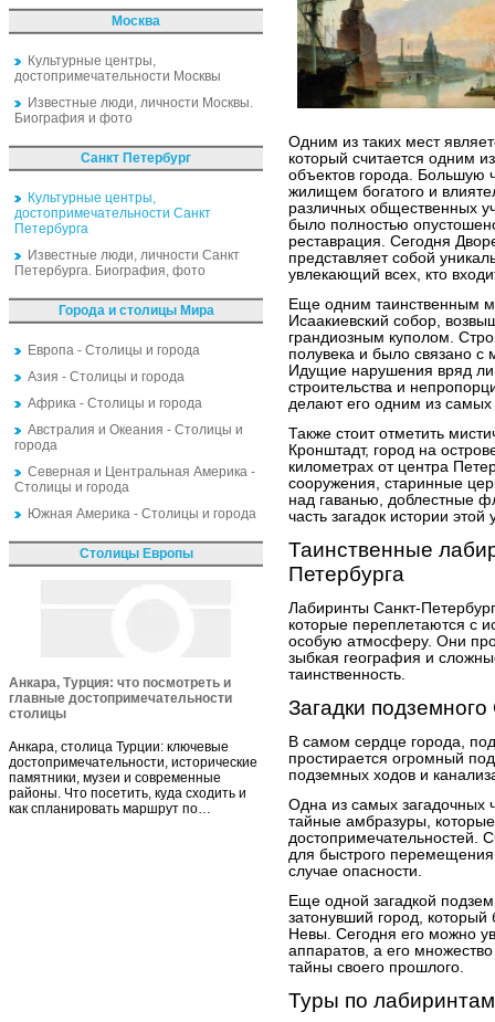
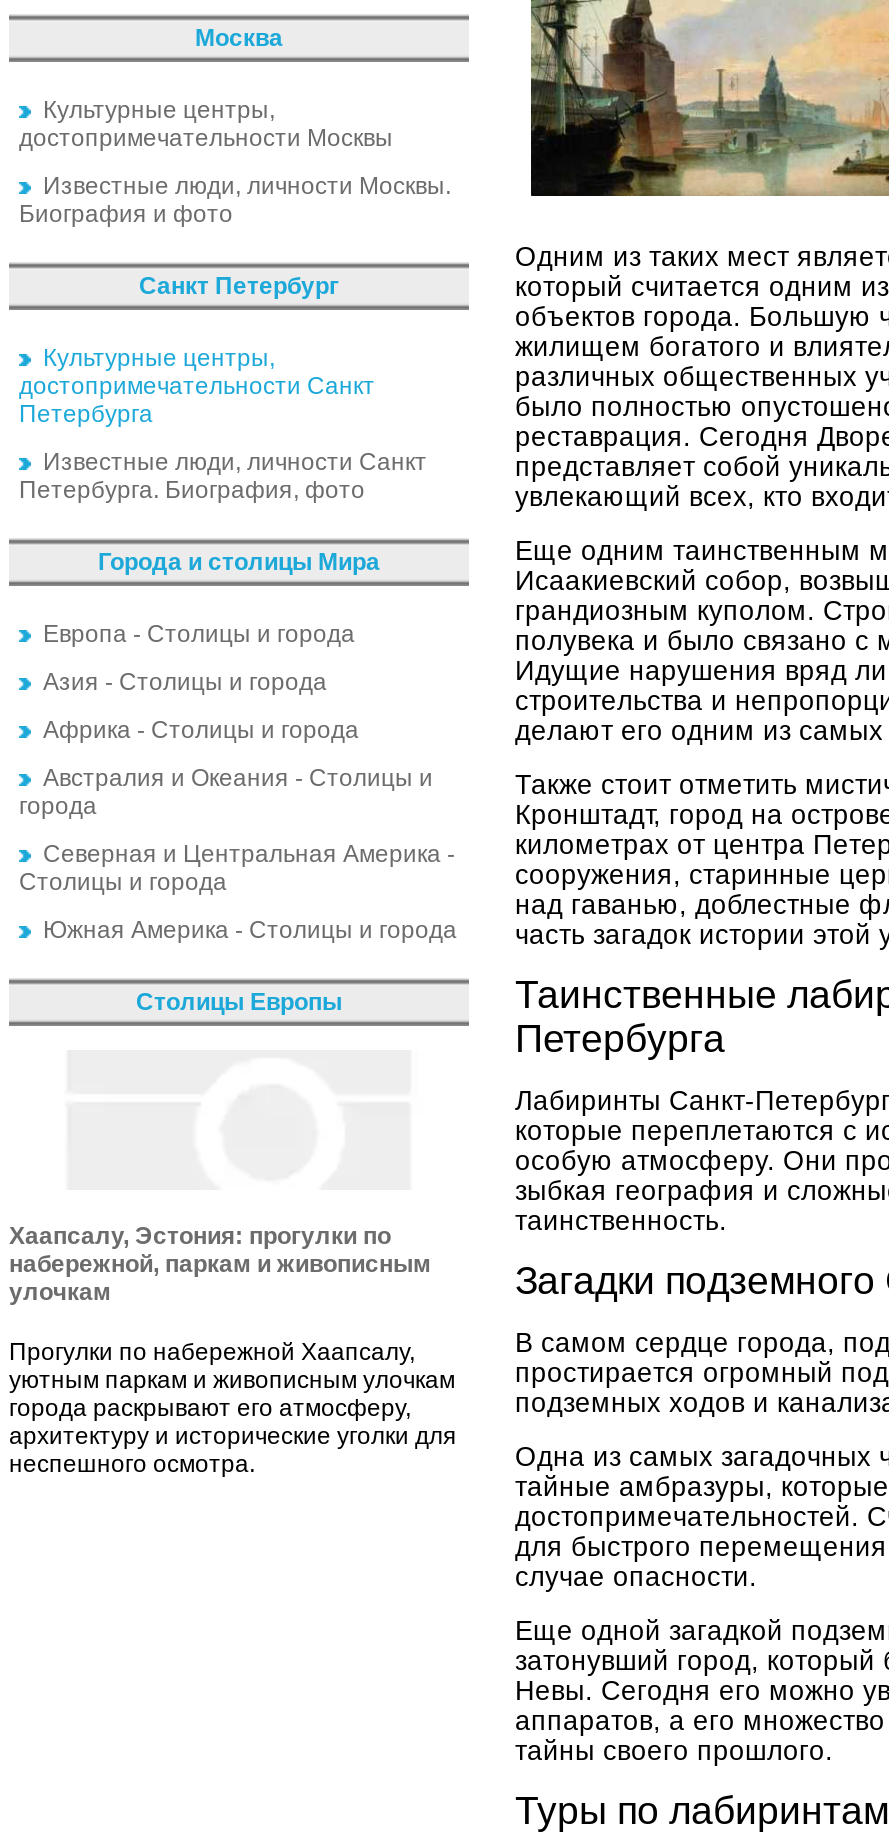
- Анкара, Турция: что посмотреть и
- главные достопримечательности
- столицы
+ Хаапсалу, Эстония: прогулки по
+ набережной, паркам и живописным
+ улочкам

- Анкара, столица Турции: ключевые
- достопримечательности, исторические
- памятники, музеи и современные
- районы. Что посетить, куда сходить и
- как спланировать маршрут по…
+ Прогулки по набережной Хаапсалу,
+ уютным паркам и живописным улочкам
+ города раскрывают его атмосферу,
+ архитектуру и исторические уголки для
+ неспешного осмотра.
